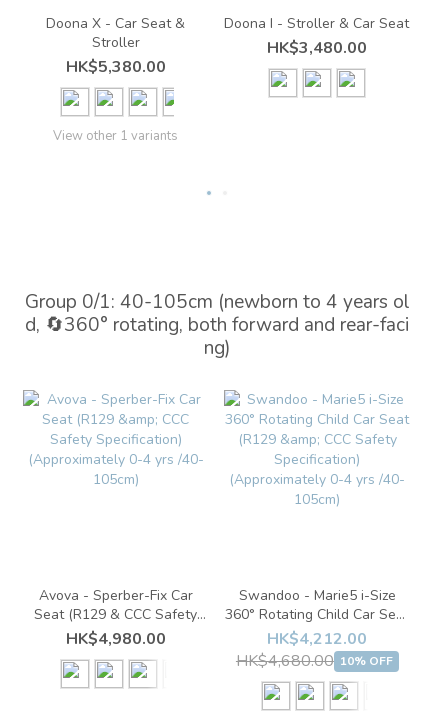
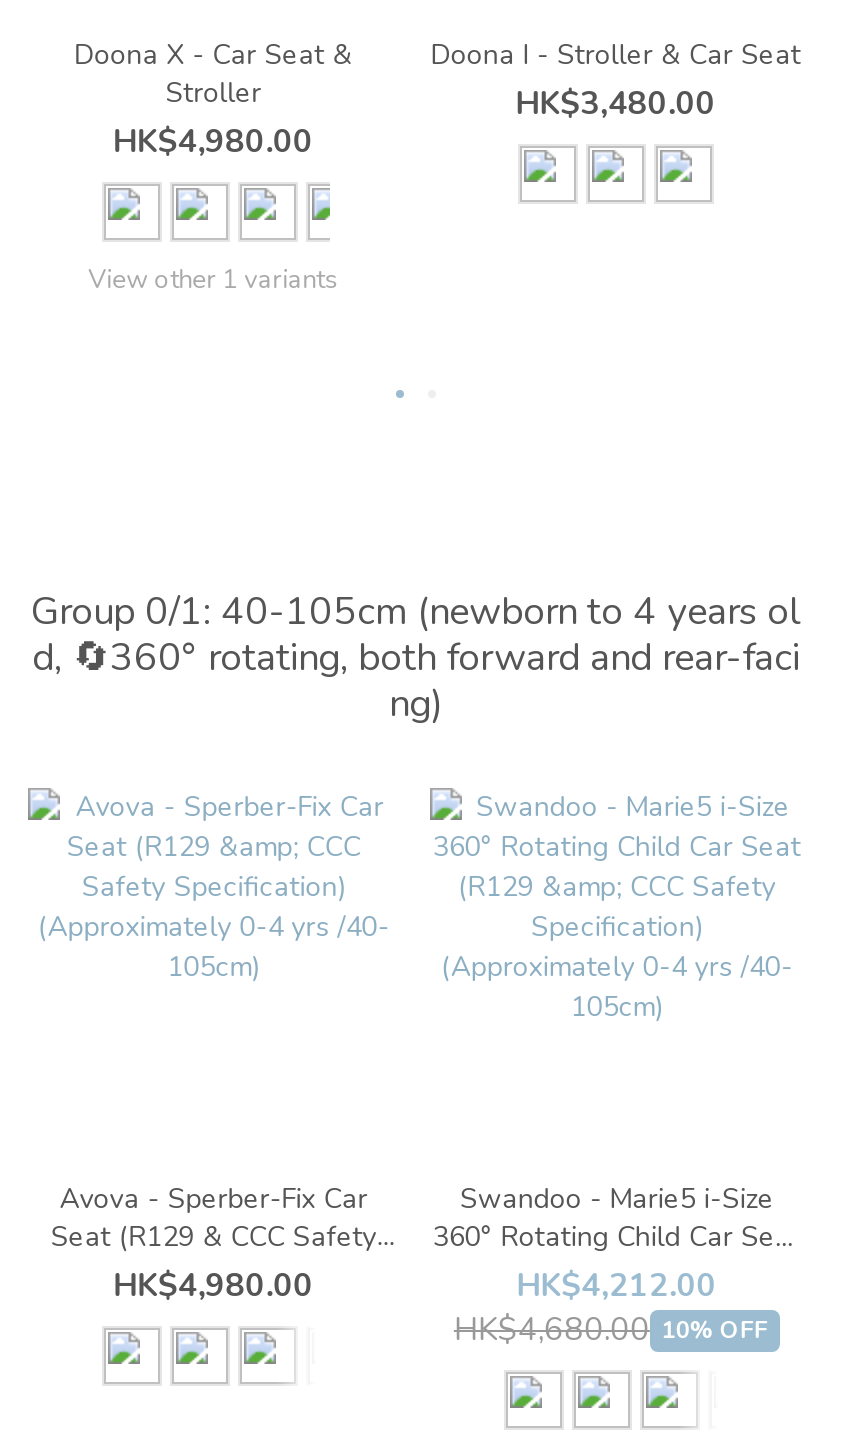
- HK$5,380.00
+ HK$4,980.00
